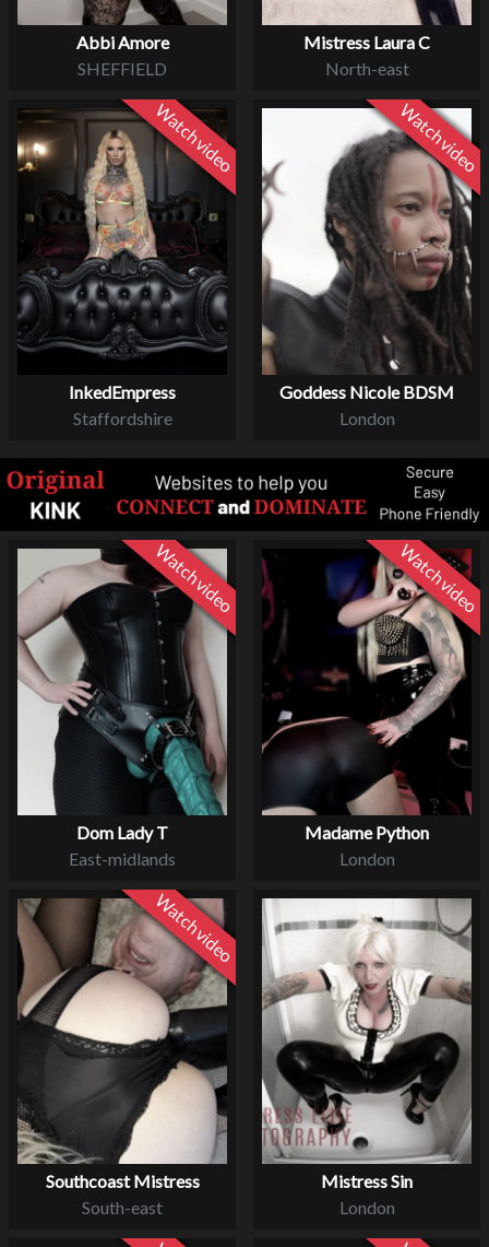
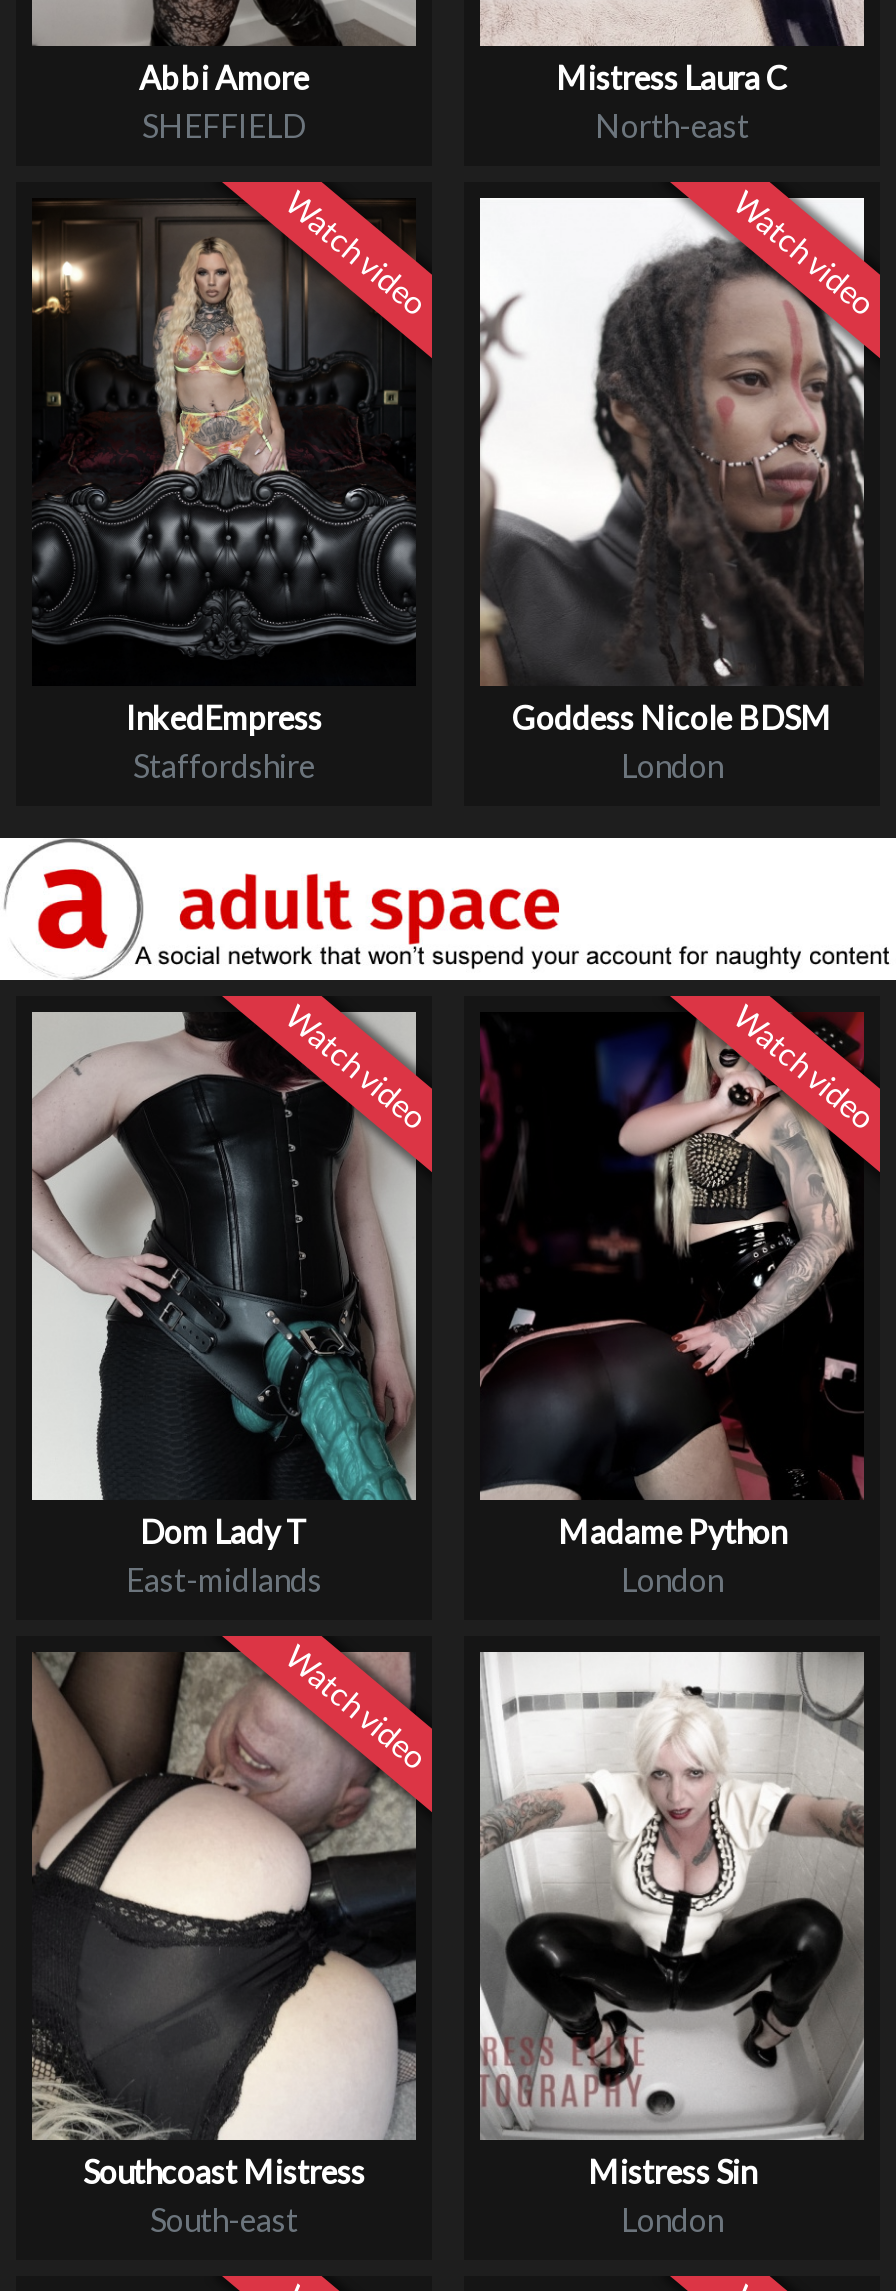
- [image]
+ [image]
